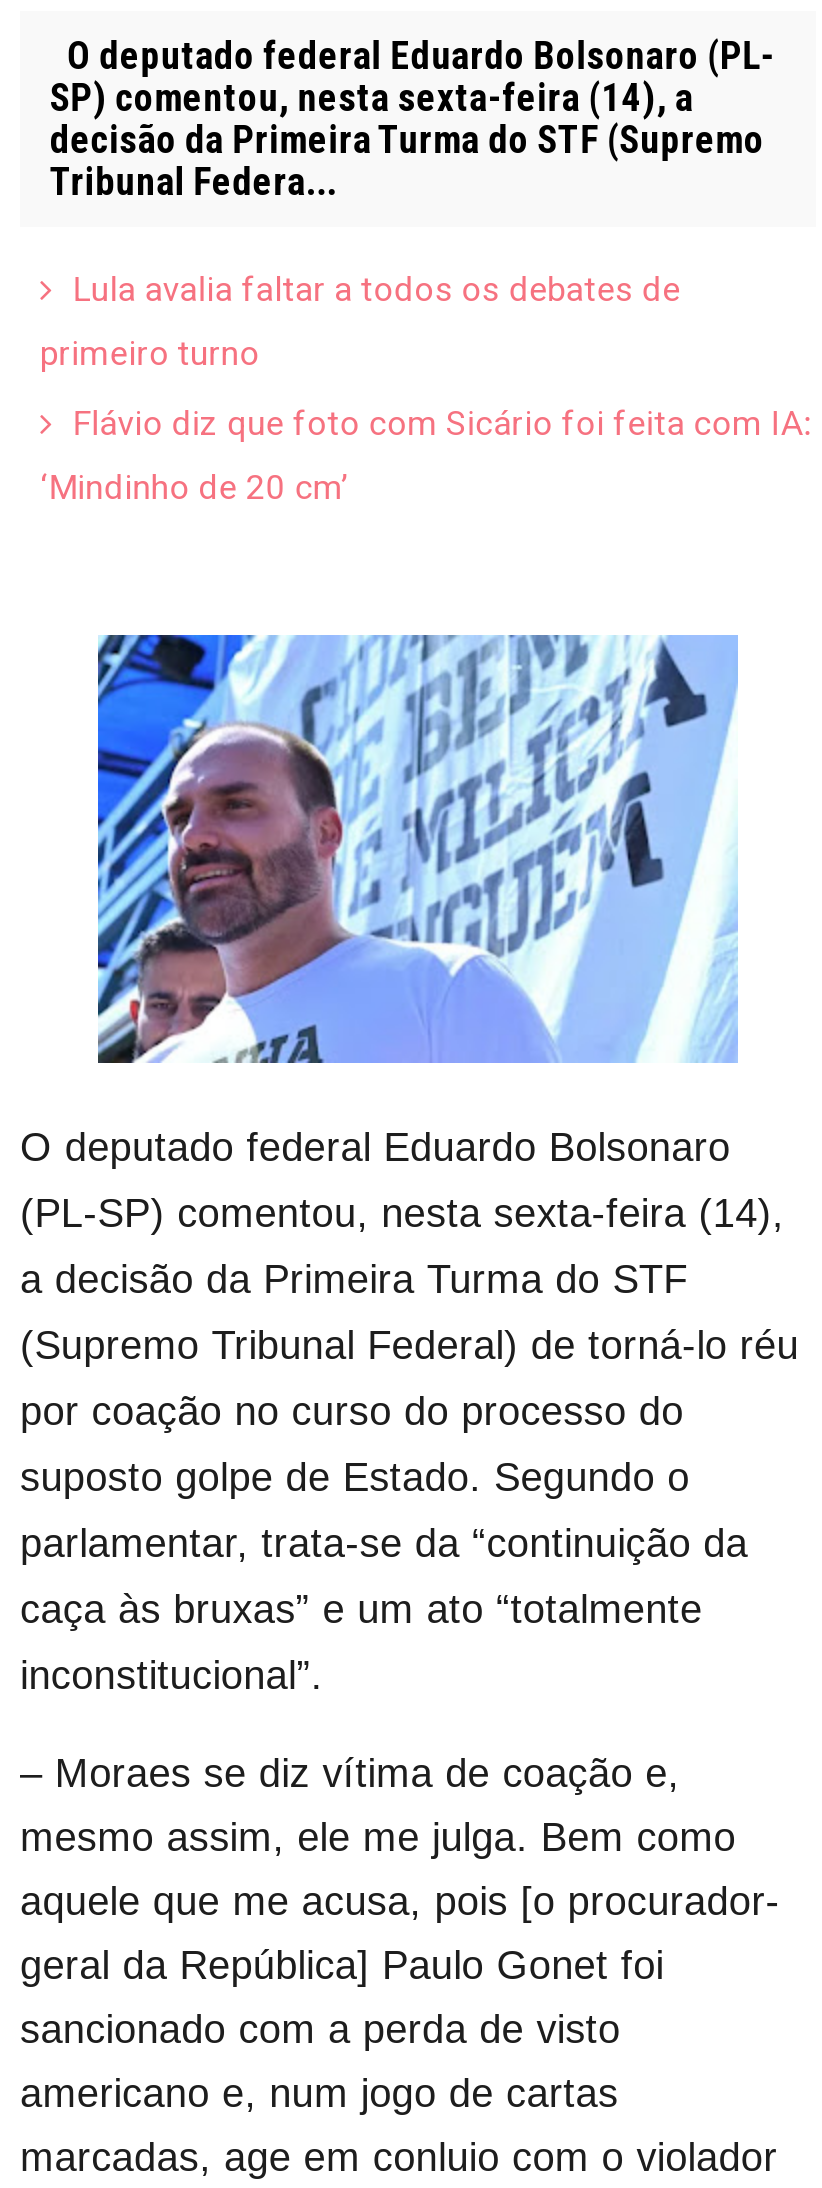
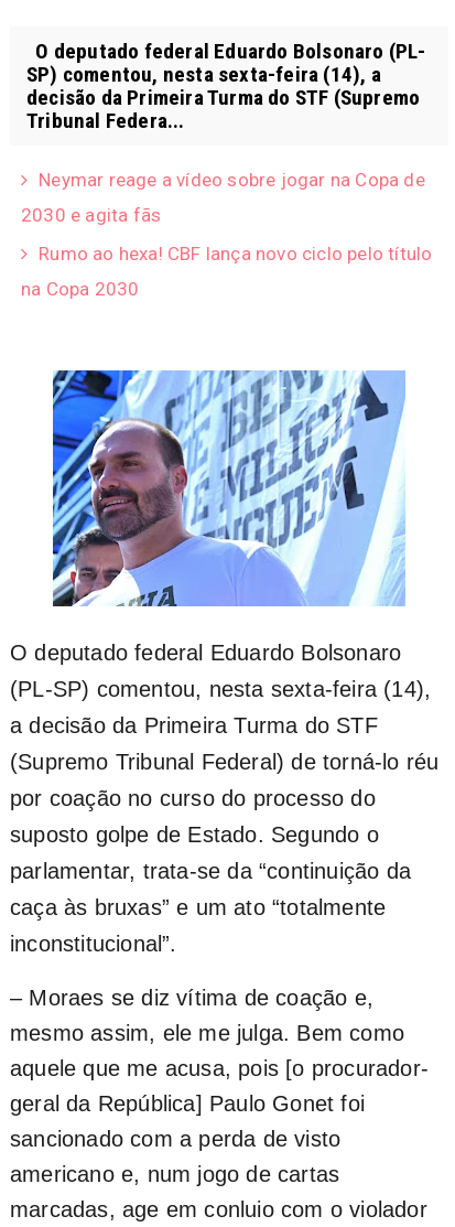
- Lula avalia faltar a todos os debates de
+ Neymar reage a vídeo sobre jogar na Copa de

- primeiro turno
+ 2030 e agita fãs

- Flávio diz que foto com Sicário foi feita com IA:
+ Rumo ao hexa! CBF lança novo ciclo pelo título

- ‘Mindinho de 20 cm’
+ na Copa 2030
